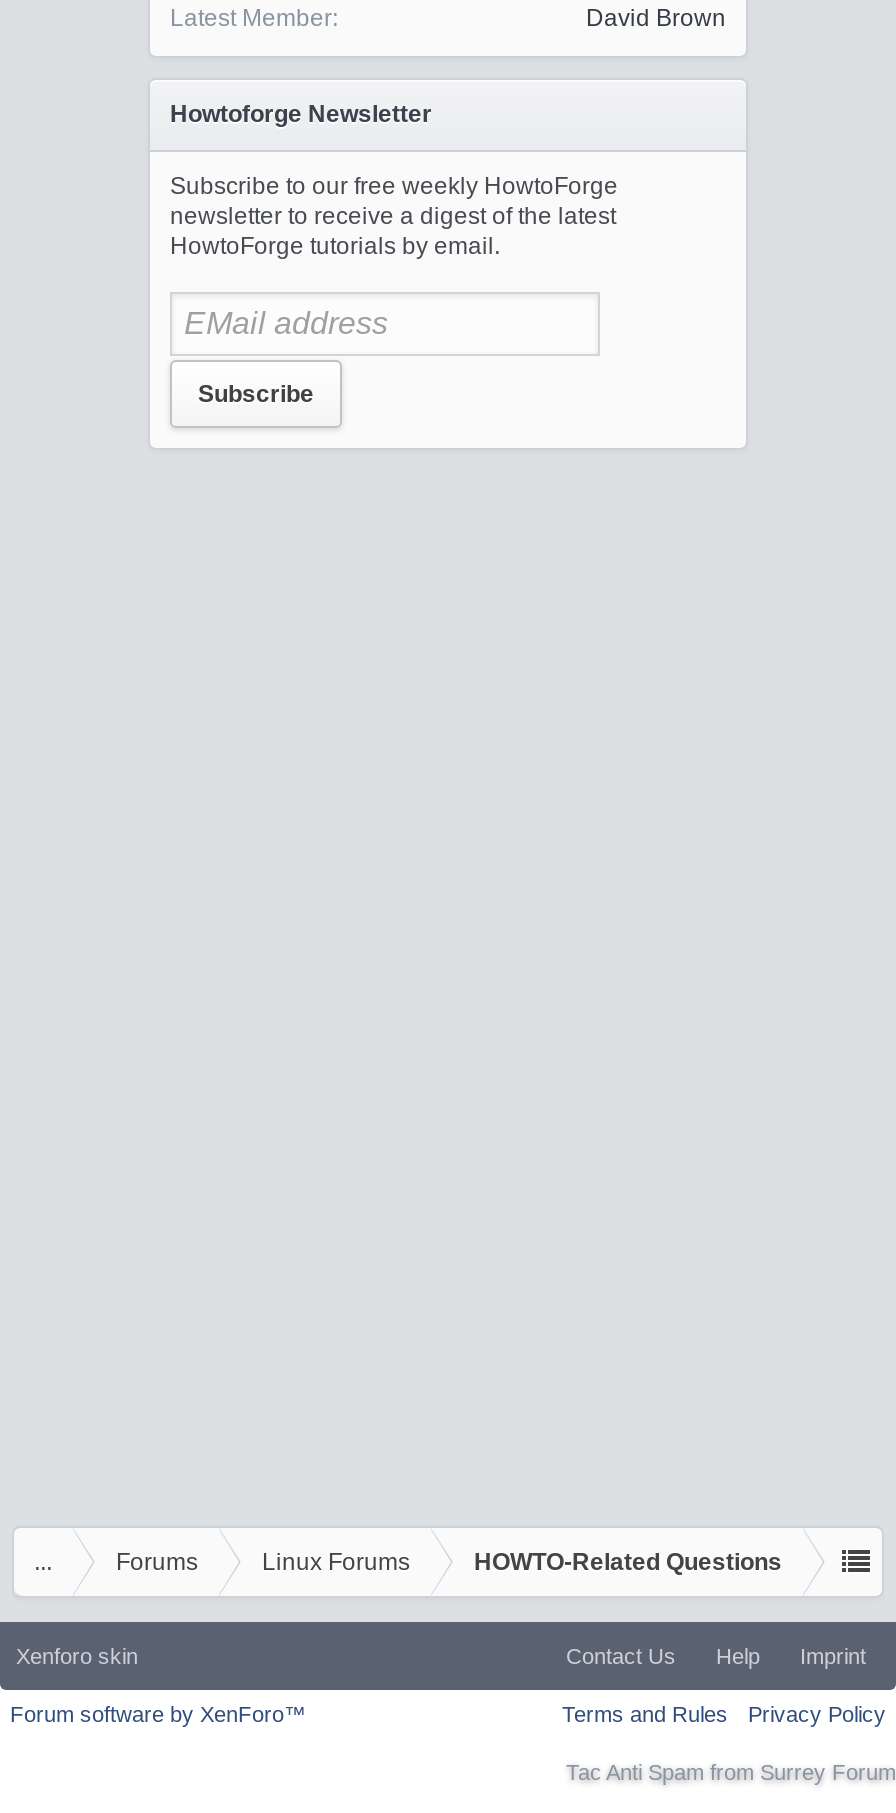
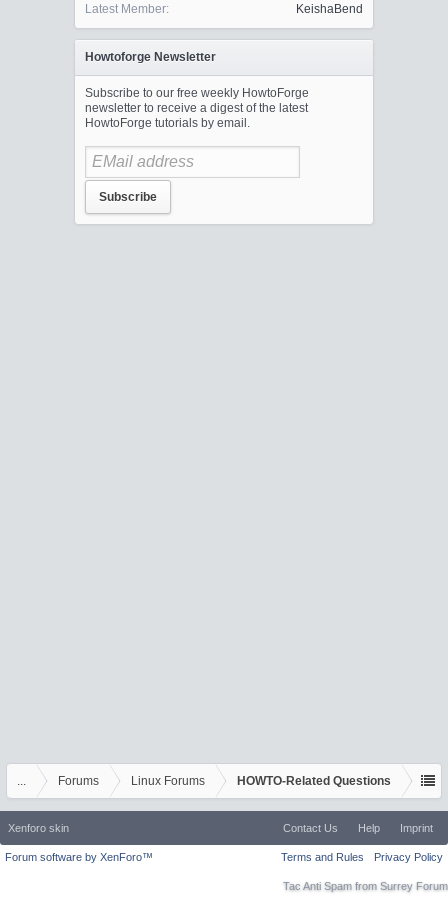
- David Brown
+ KeishaBend
